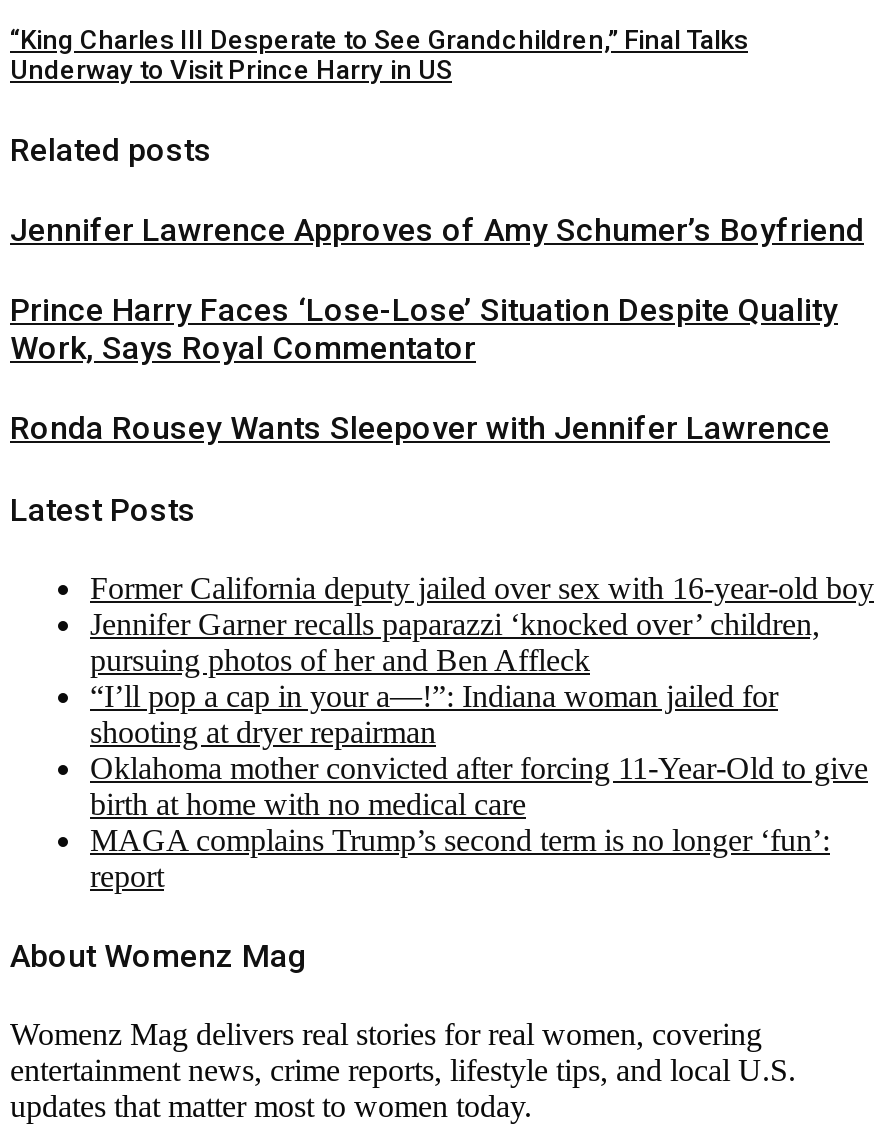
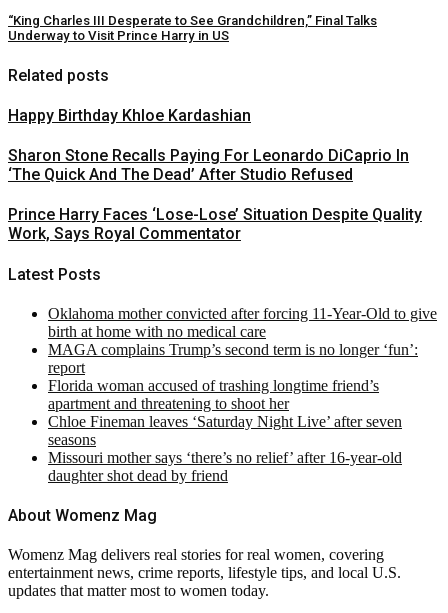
- Jennifer Lawrence Approves of Amy Schumer’s Boyfriend
+ Happy Birthday Khloe Kardashian
+ Sharon Stone Recalls Paying For Leonardo DiCaprio In
+ ‘The Quick And The Dead’ After Studio Refused

moved down: Prince Harry Faces ‘Lose-Lose’ Situation Despite Quality | Work, Says Royal Commentator

- Ronda Rousey Wants Sleepover with Jennifer Lawrence

- Former California deputy jailed over sex with 16-year-old boy
- Jennifer Garner recalls paparazzi ‘knocked over’ children,
- pursuing photos of her and Ben Affleck
- “I’ll pop a cap in your a—!”: Indiana woman jailed for
- shooting at dryer repairman

moved up: Oklahoma mother convicted after forcing 11-Year-Old to give | birth at home with no medical care | MAGA complains Trump’s second term is no longer ‘fun’: | report

+ Florida woman accused of trashing longtime friend’s
+ apartment and threatening to shoot her
+ Chloe Fineman leaves ‘Saturday Night Live’ after seven
+ seasons
+ Missouri mother says ‘there’s no relief’ after 16-year-old
+ daughter shot dead by friend
